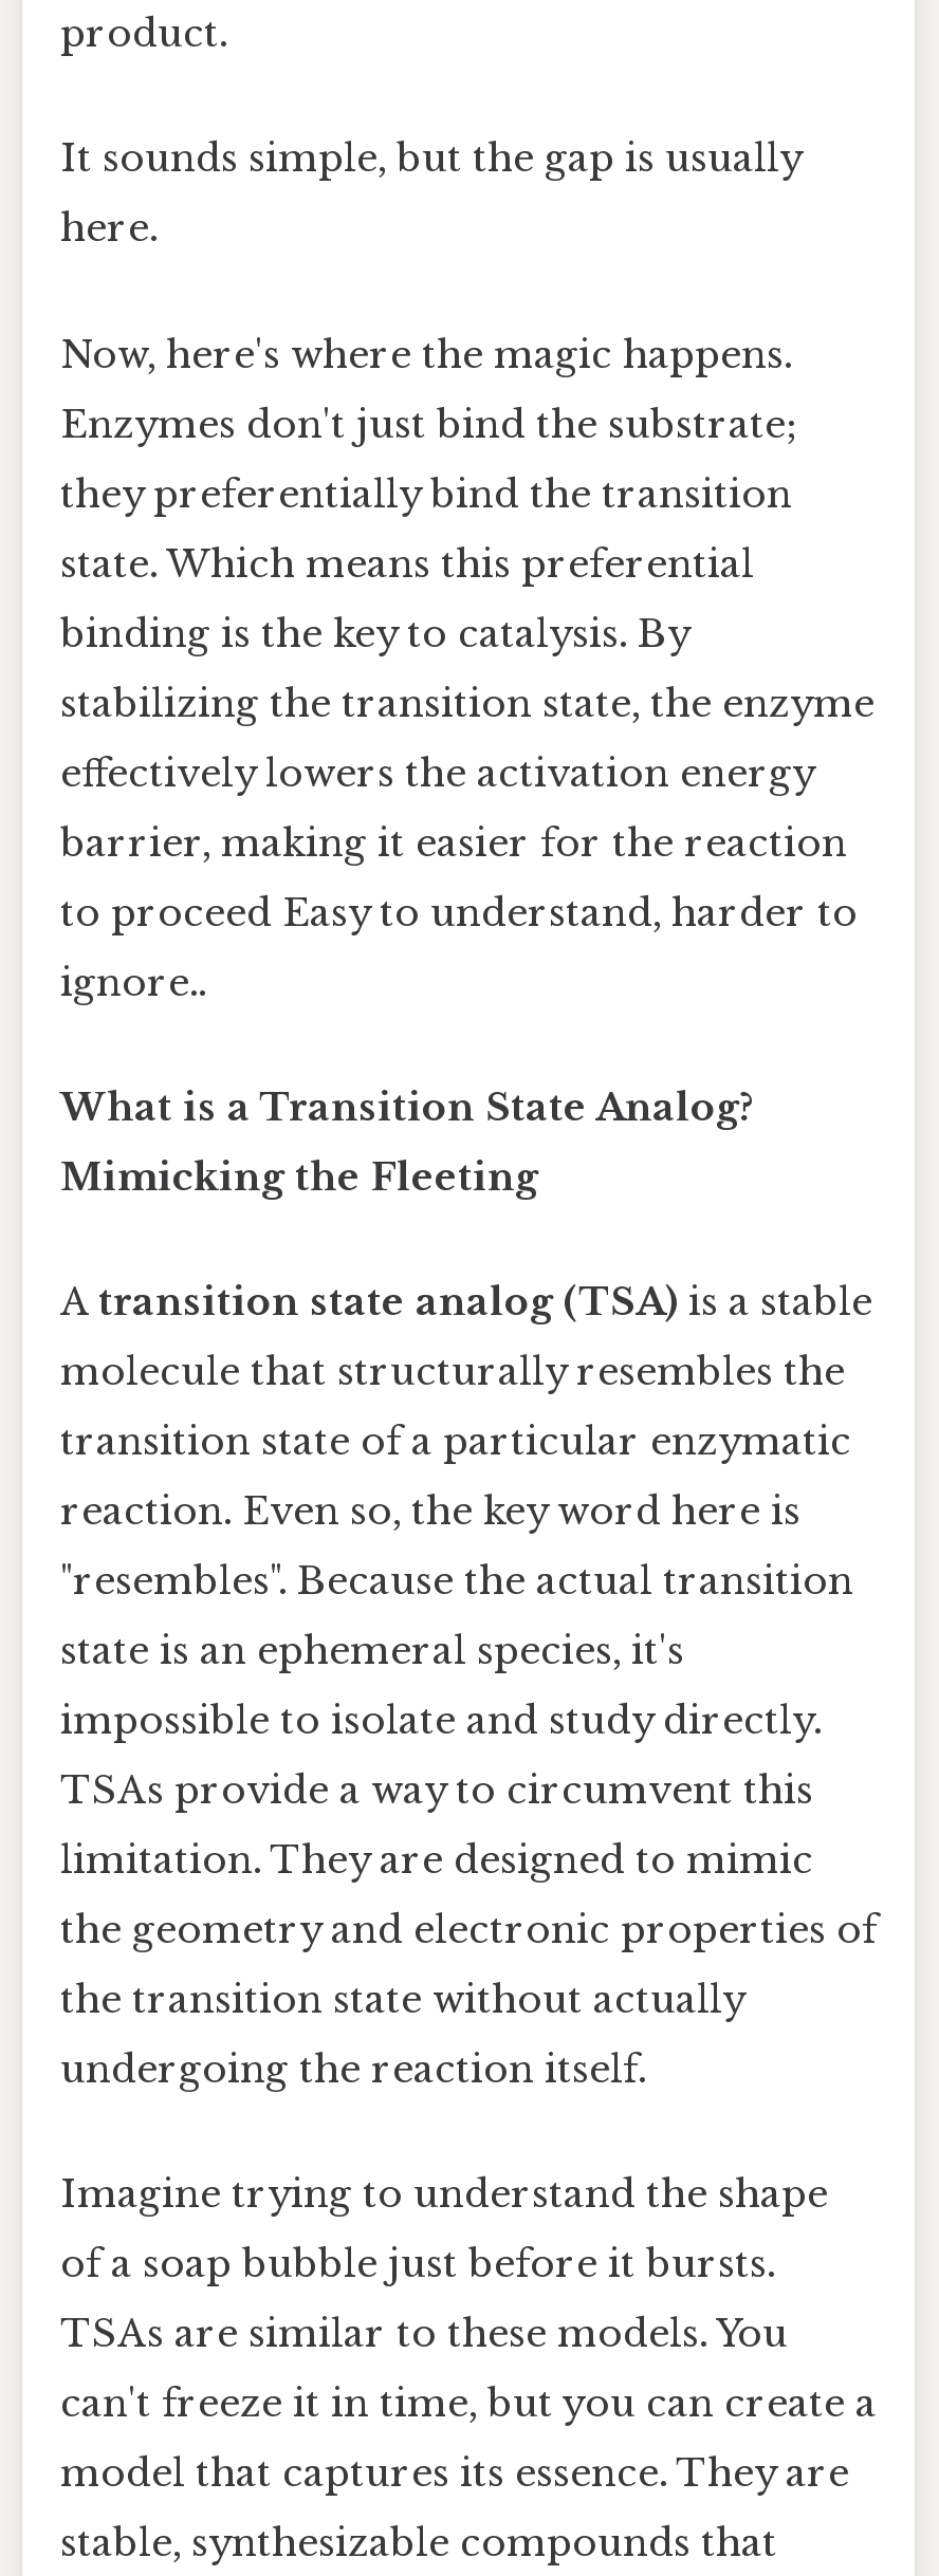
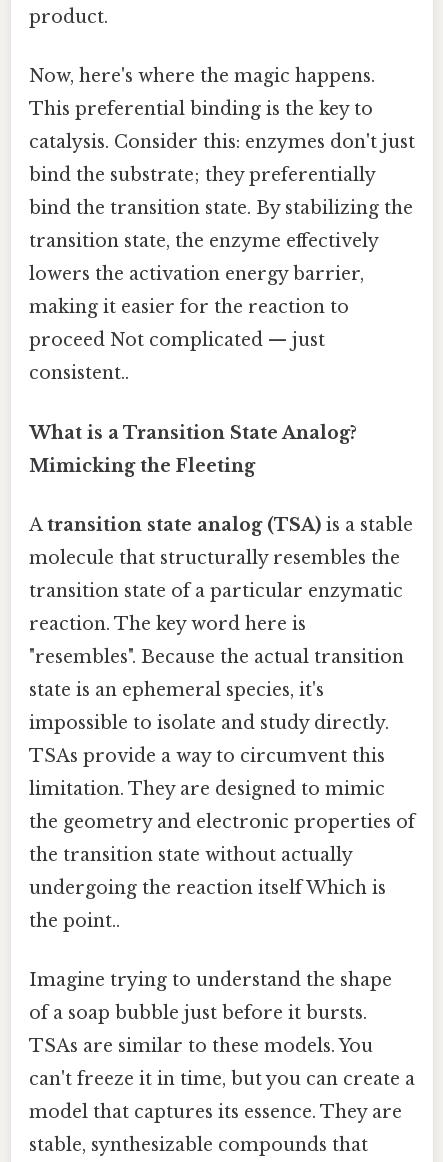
- It sounds simple, but the gap is usually
- here.

moved up: Now, here's where the magic happens.

- Enzymes don't just bind the substrate;
+ This preferential binding is the key to

- they preferentially bind the transition
+ catalysis. Consider this: enzymes don't just

- state. Which means this preferential
+ bind the substrate; they preferentially

- binding is the key to catalysis. By
+ bind the transition state. By stabilizing the

- stabilizing the transition state, the enzyme
+ transition state, the enzyme effectively

- effectively lowers the activation energy
+ lowers the activation energy barrier,

- barrier, making it easier for the reaction
+ making it easier for the reaction to

- to proceed Easy to understand, harder to
+ proceed Not complicated — just

- ignore..
+ consistent..

moved up: What is a Transition State Analog? | Mimicking the Fleeting | A transition state analog (TSA) is a stable | molecule that structurally resembles the | transition state of a particular enzymatic

- reaction. Even so, the key word here is
+ reaction. The key word here is

moved up: "resembles". Because the actual transition | state is an ephemeral species, it's | impossible to isolate and study directly. | TSAs provide a way to circumvent this | limitation. They are designed to mimic | the geometry and electronic properties of | the transition state without actually

- undergoing the reaction itself.
+ undergoing the reaction itself Which is
+ the point..
